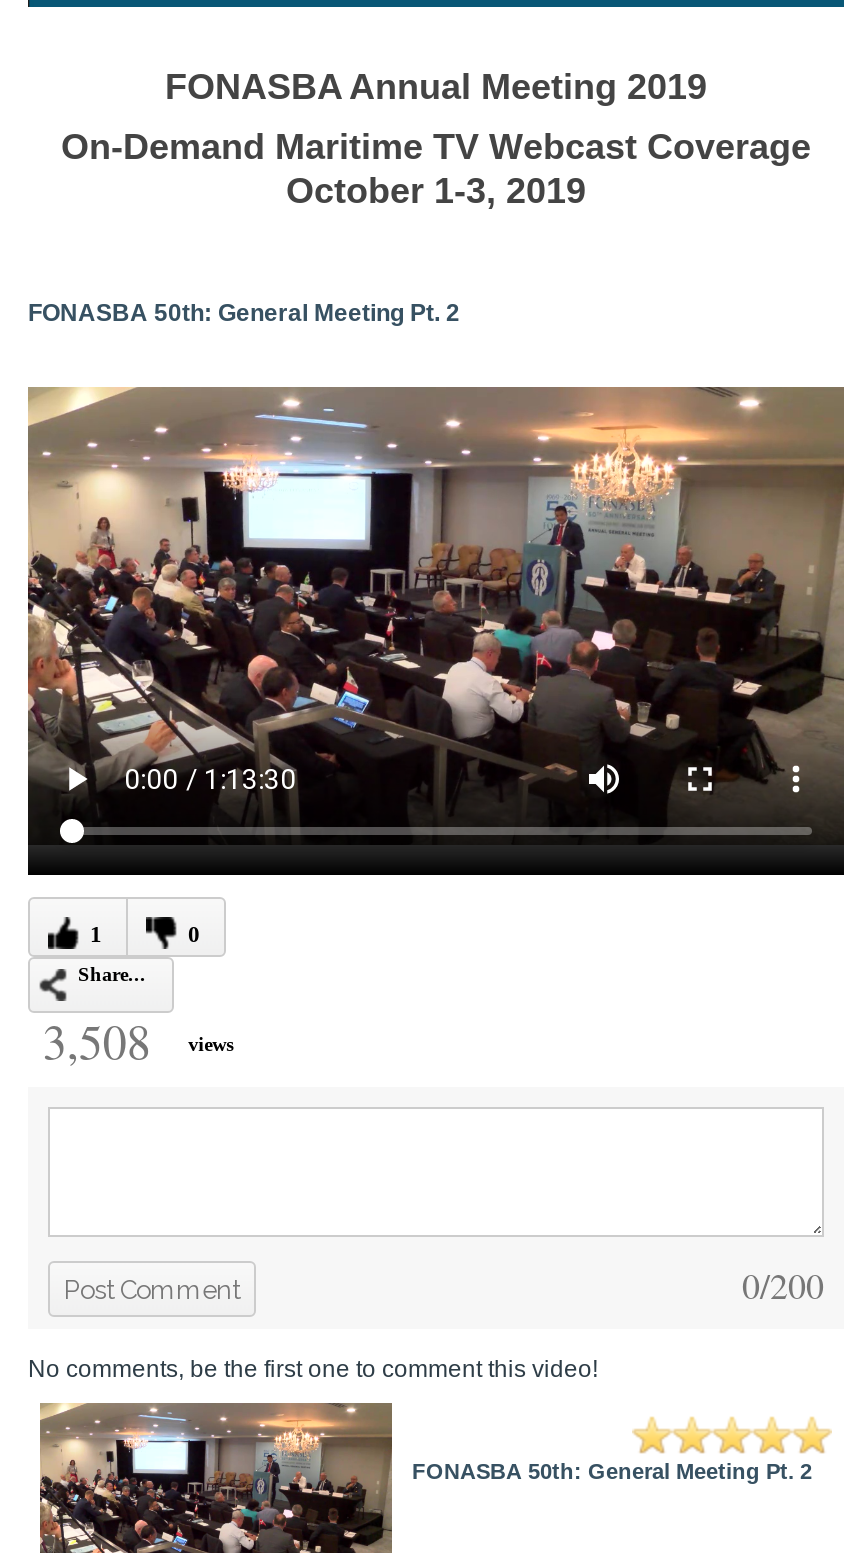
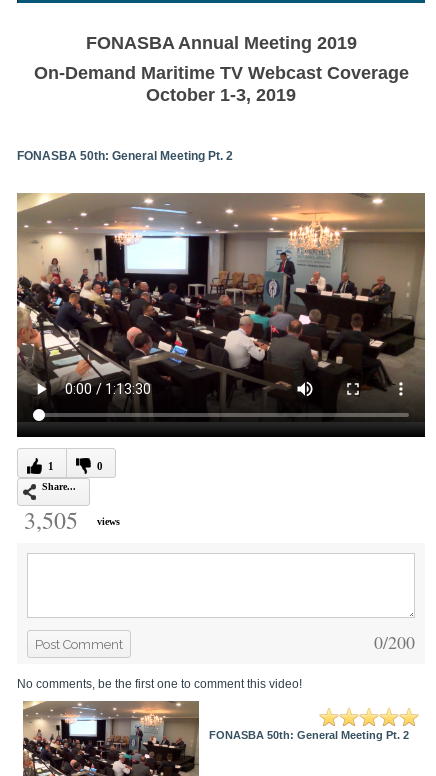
- 3,508 views
+ 3,505 views
